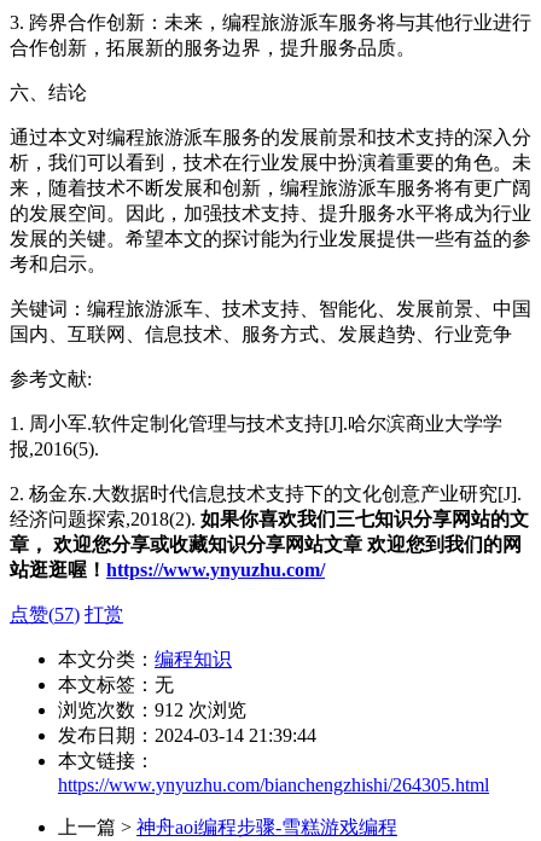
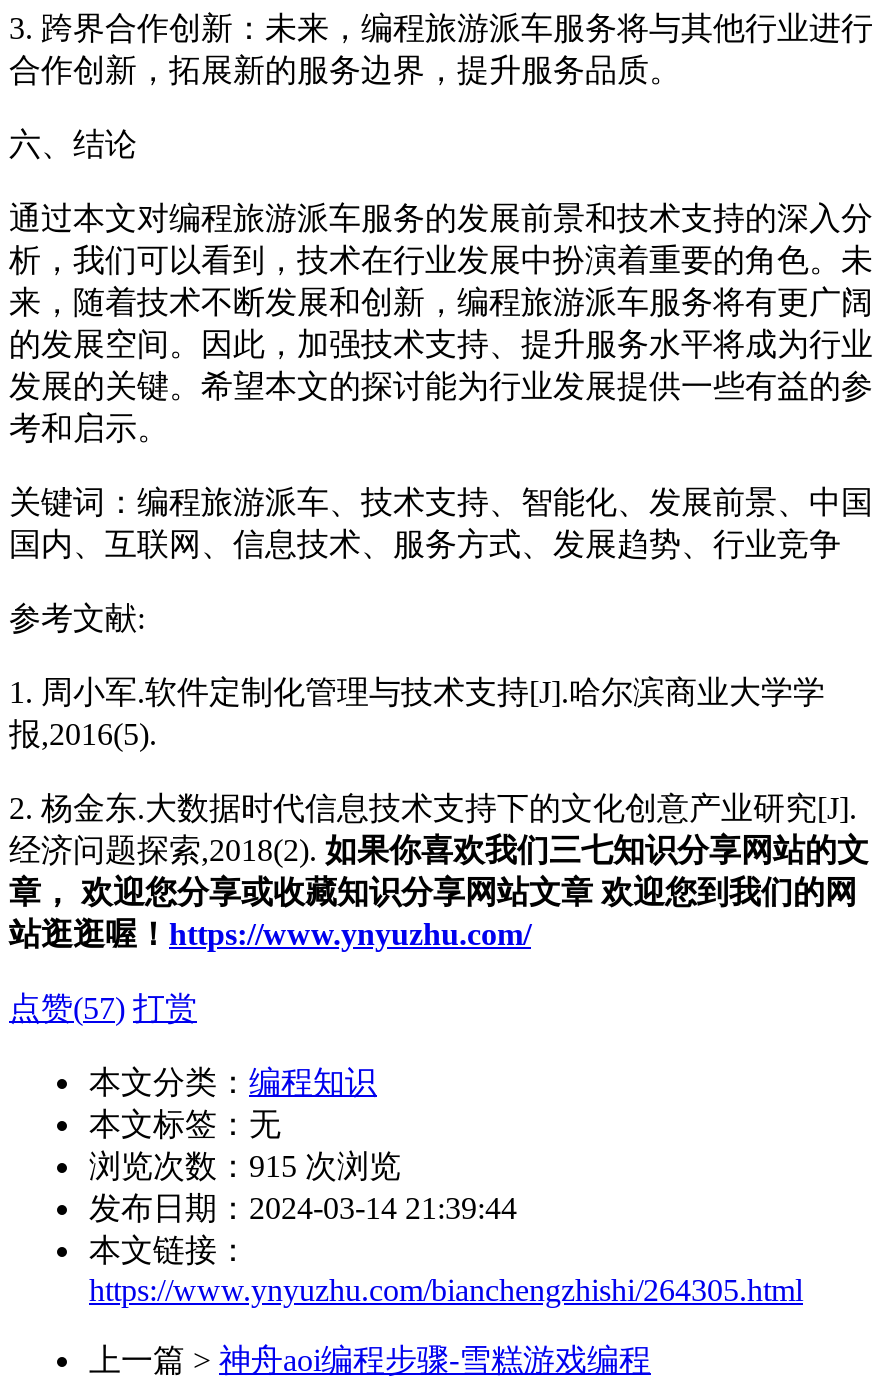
- 浏览次数：912次浏览
+ 浏览次数：915次浏览
